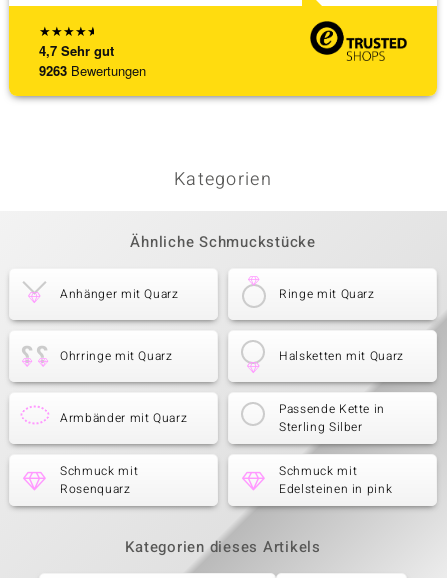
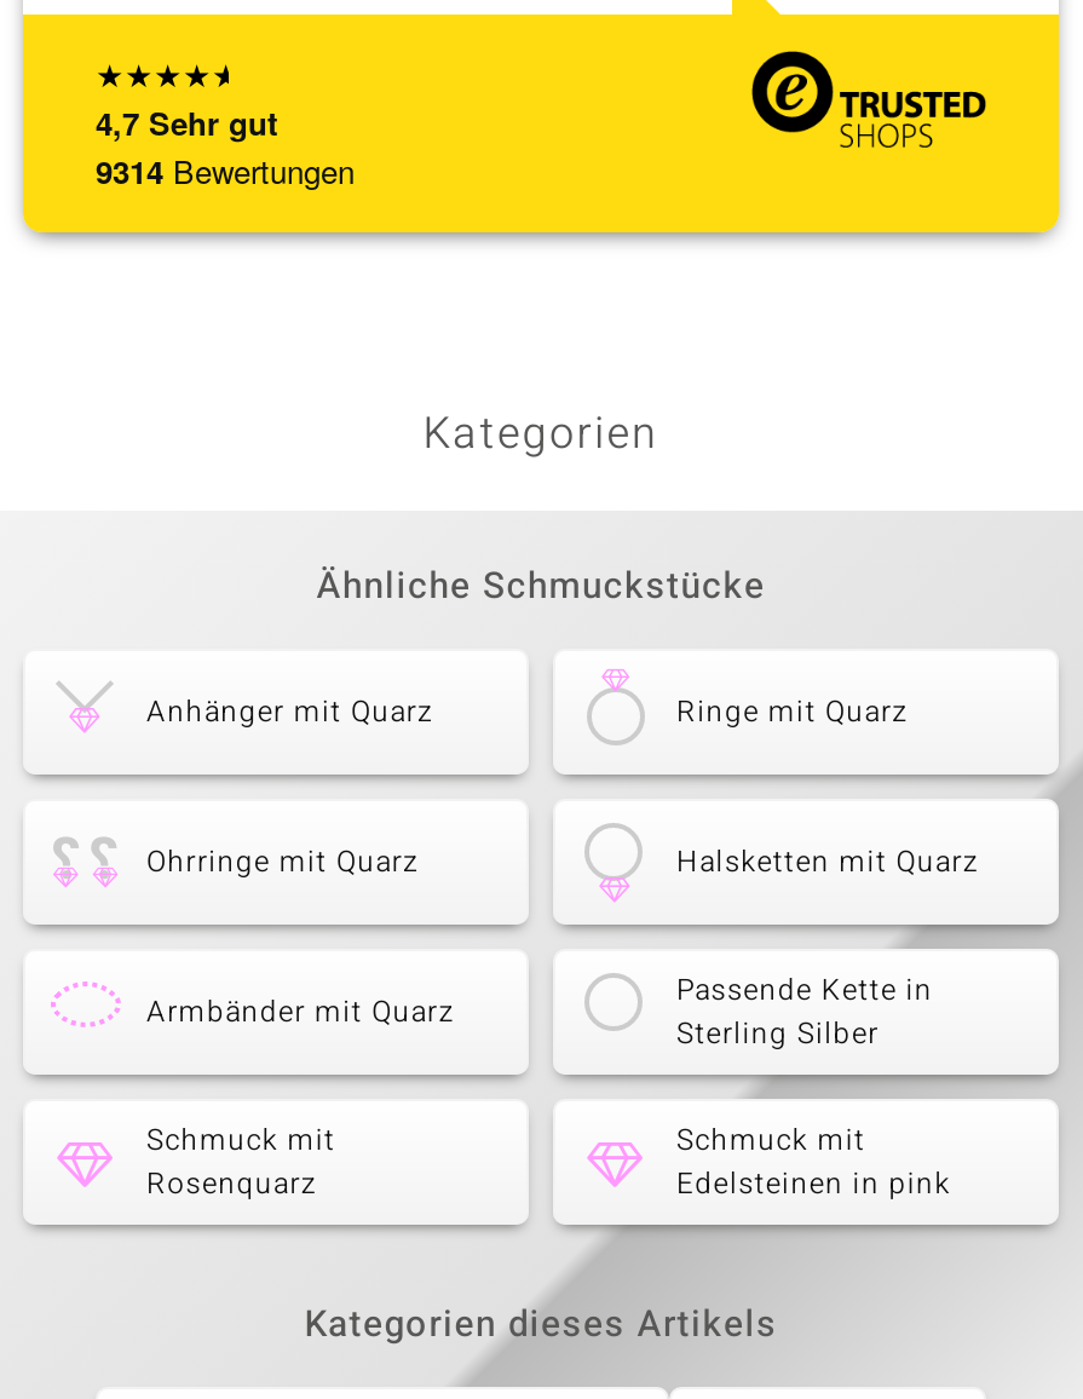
- 9263 Bewertungen
+ 9314 Bewertungen
